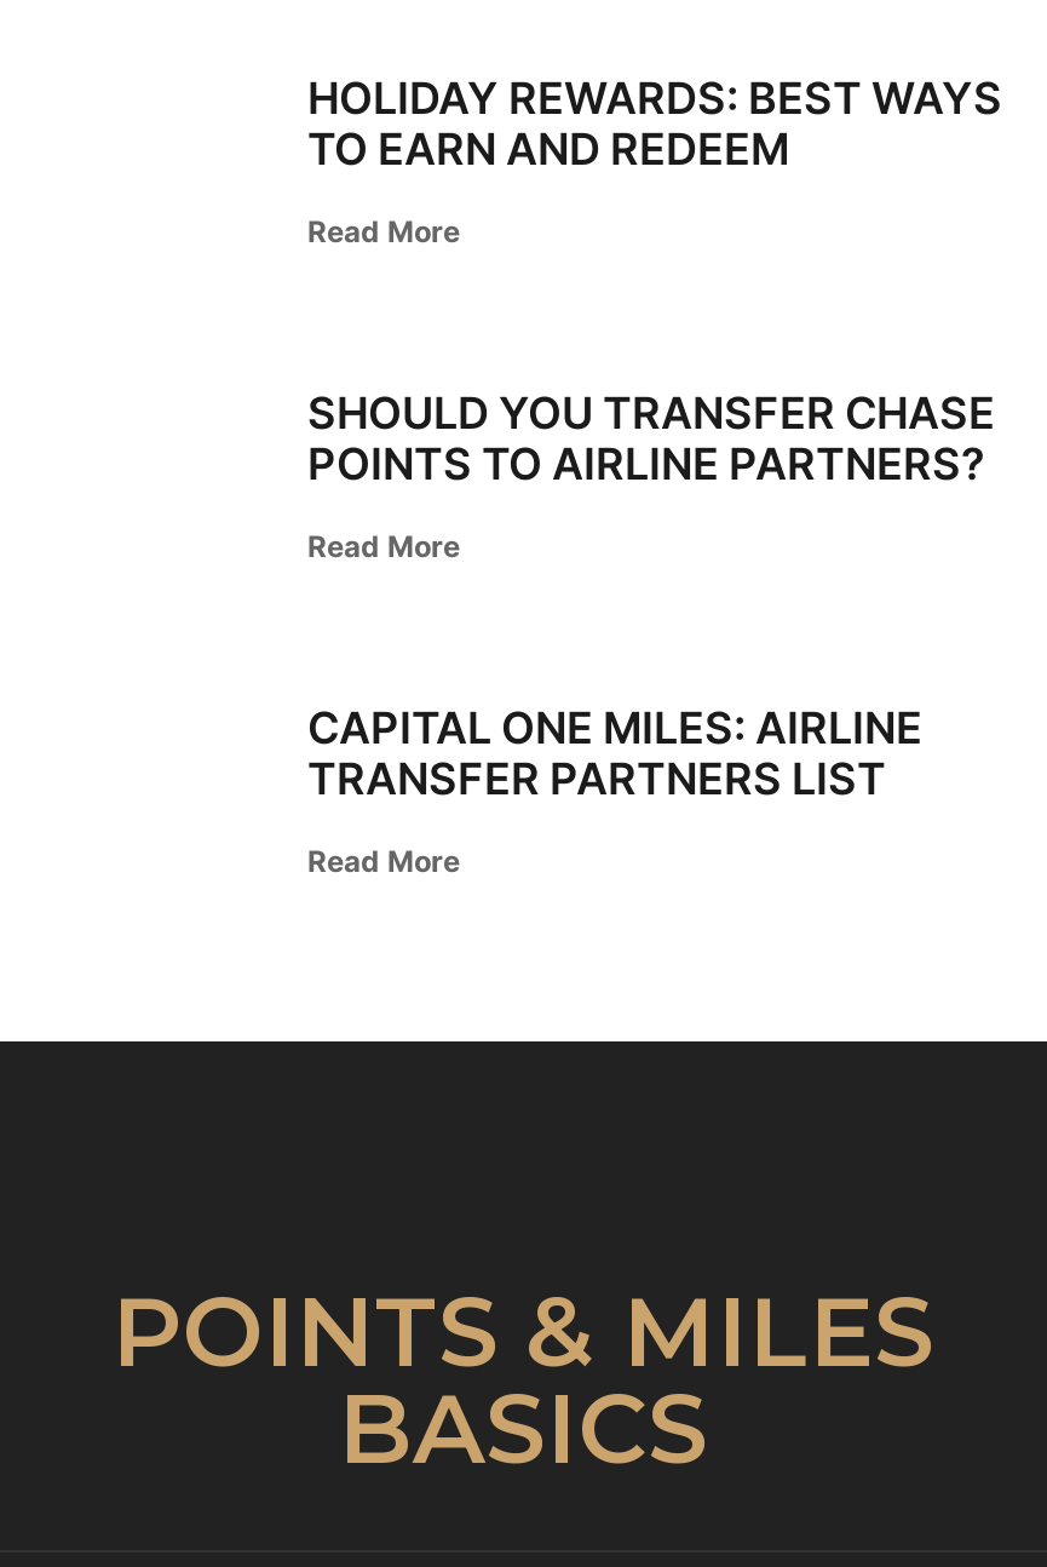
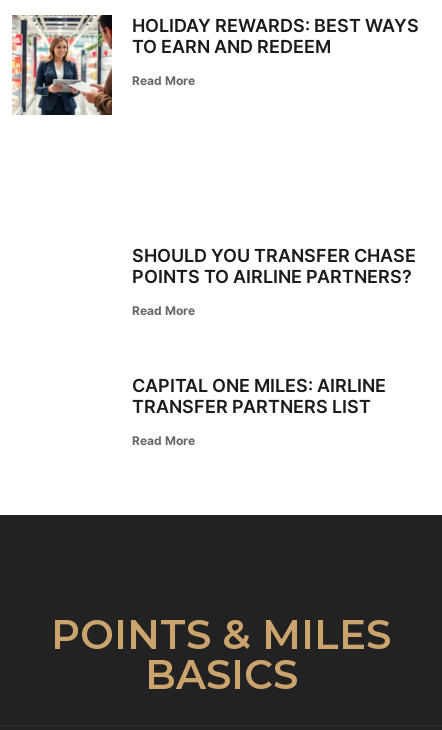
+ [image]
